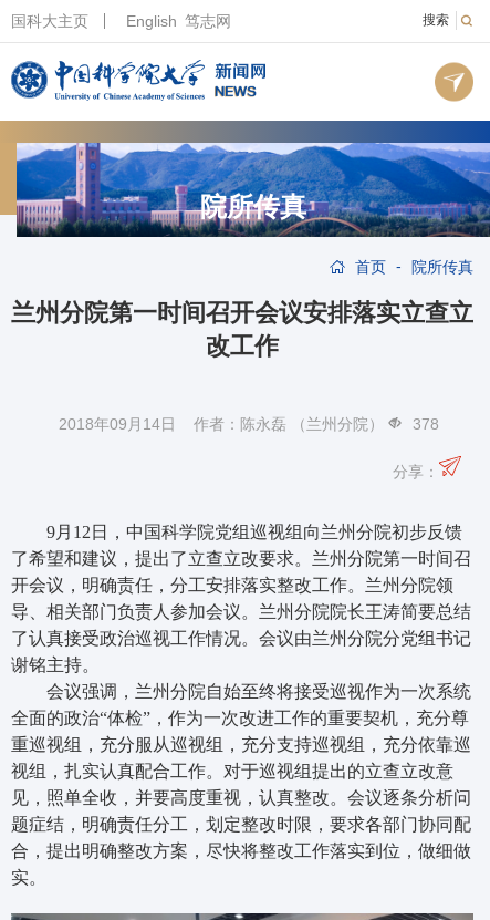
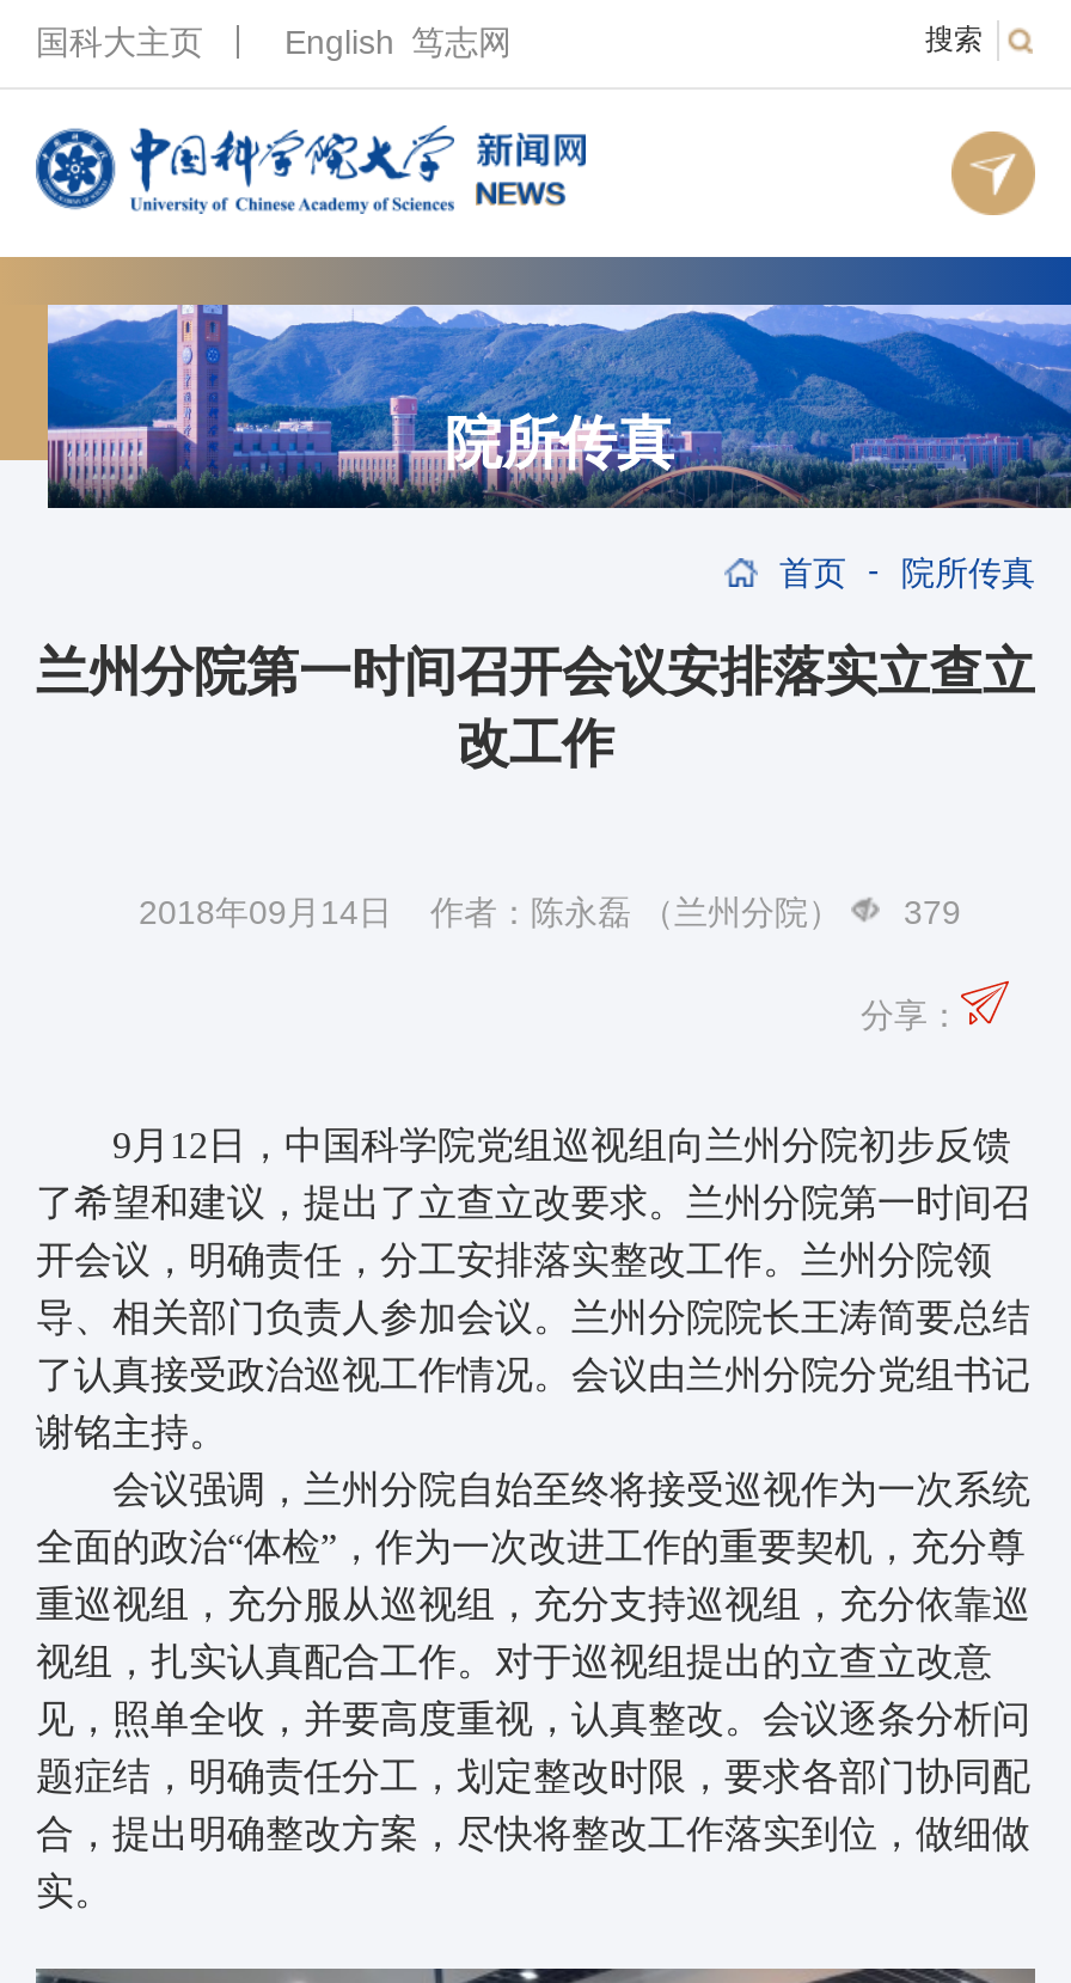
- 2018年09月14日 作者：陈永磊 （兰州分院） 378
+ 2018年09月14日 作者：陈永磊 （兰州分院） 379
